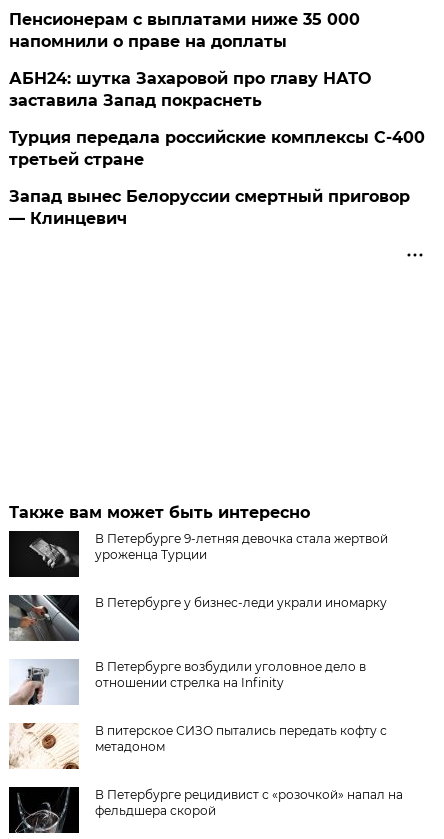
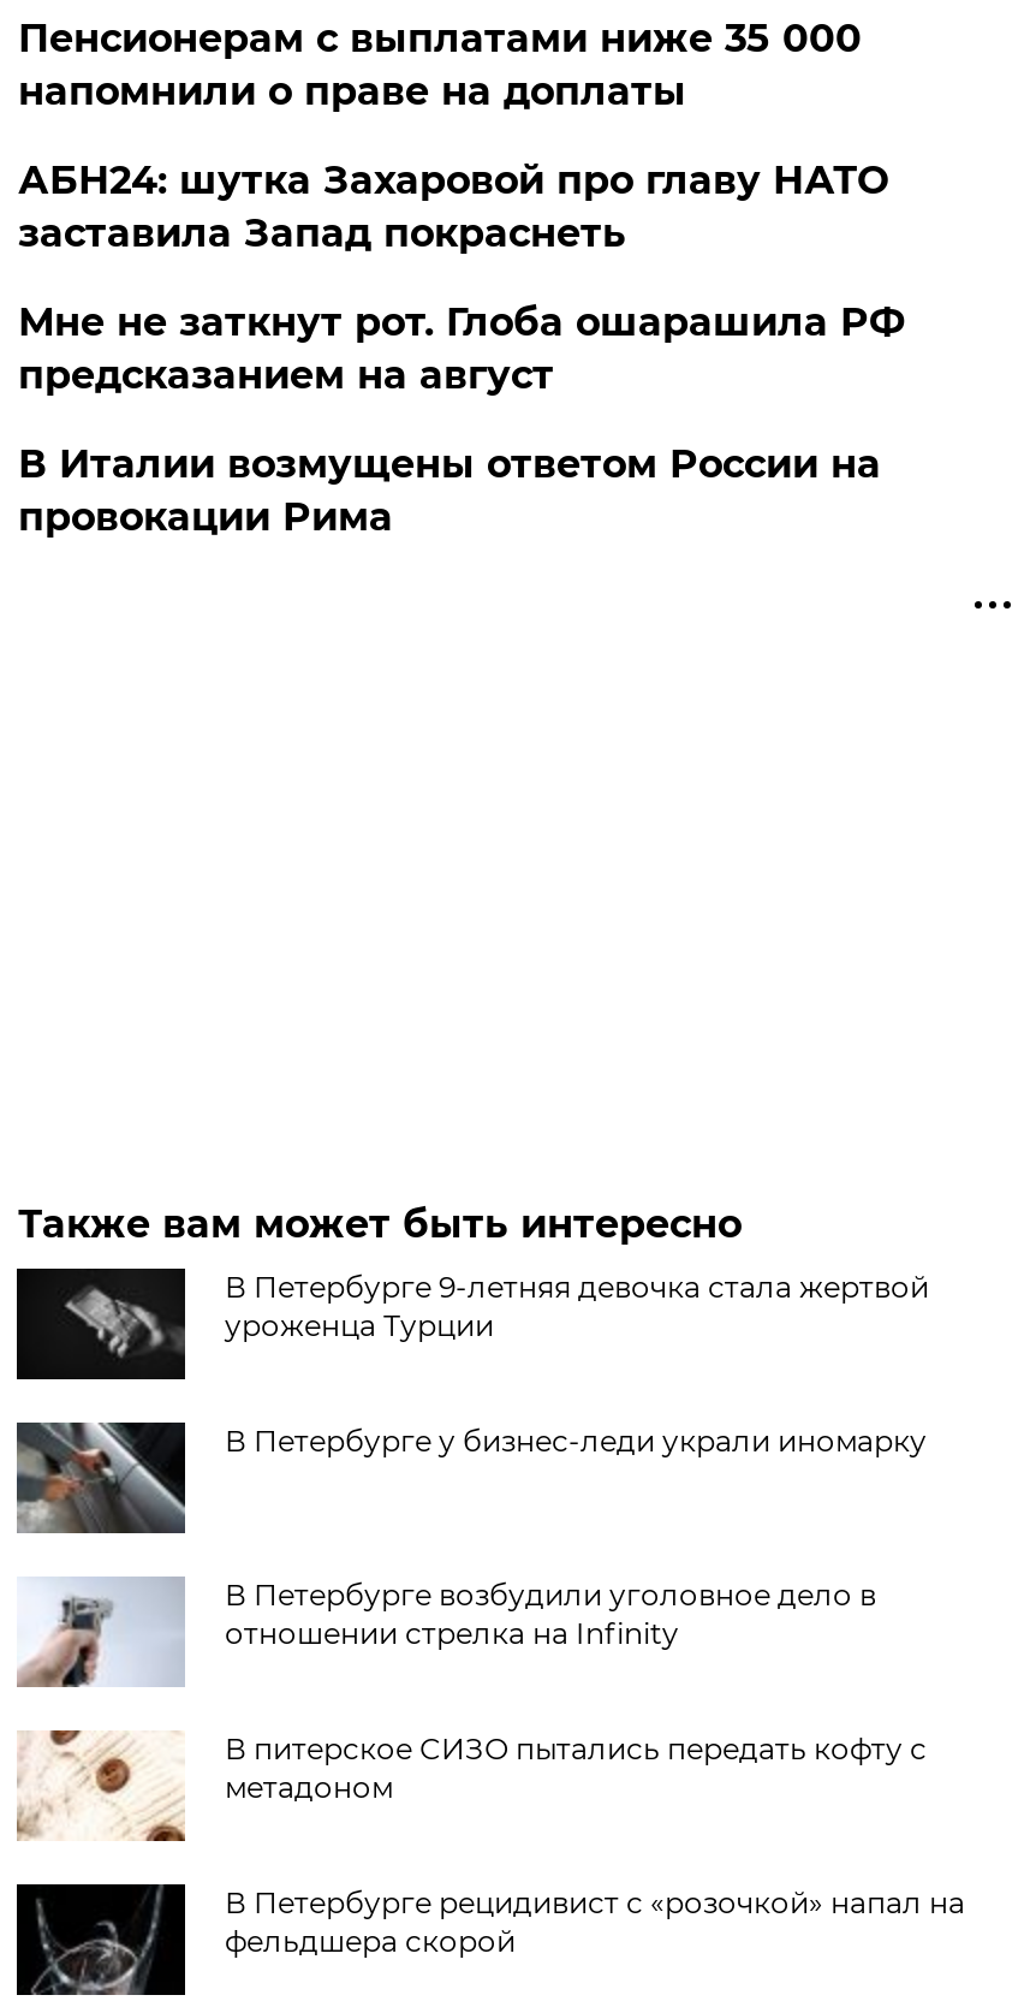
- Турция передала российские комплексы С-400
- третьей стране
+ Мне не заткнут рот. Глоба ошарашила РФ
+ предсказанием на август

- Запад вынес Белоруссии смертный приговор
- — Клинцевич
+ В Италии возмущены ответом России на
+ провокации Рима
